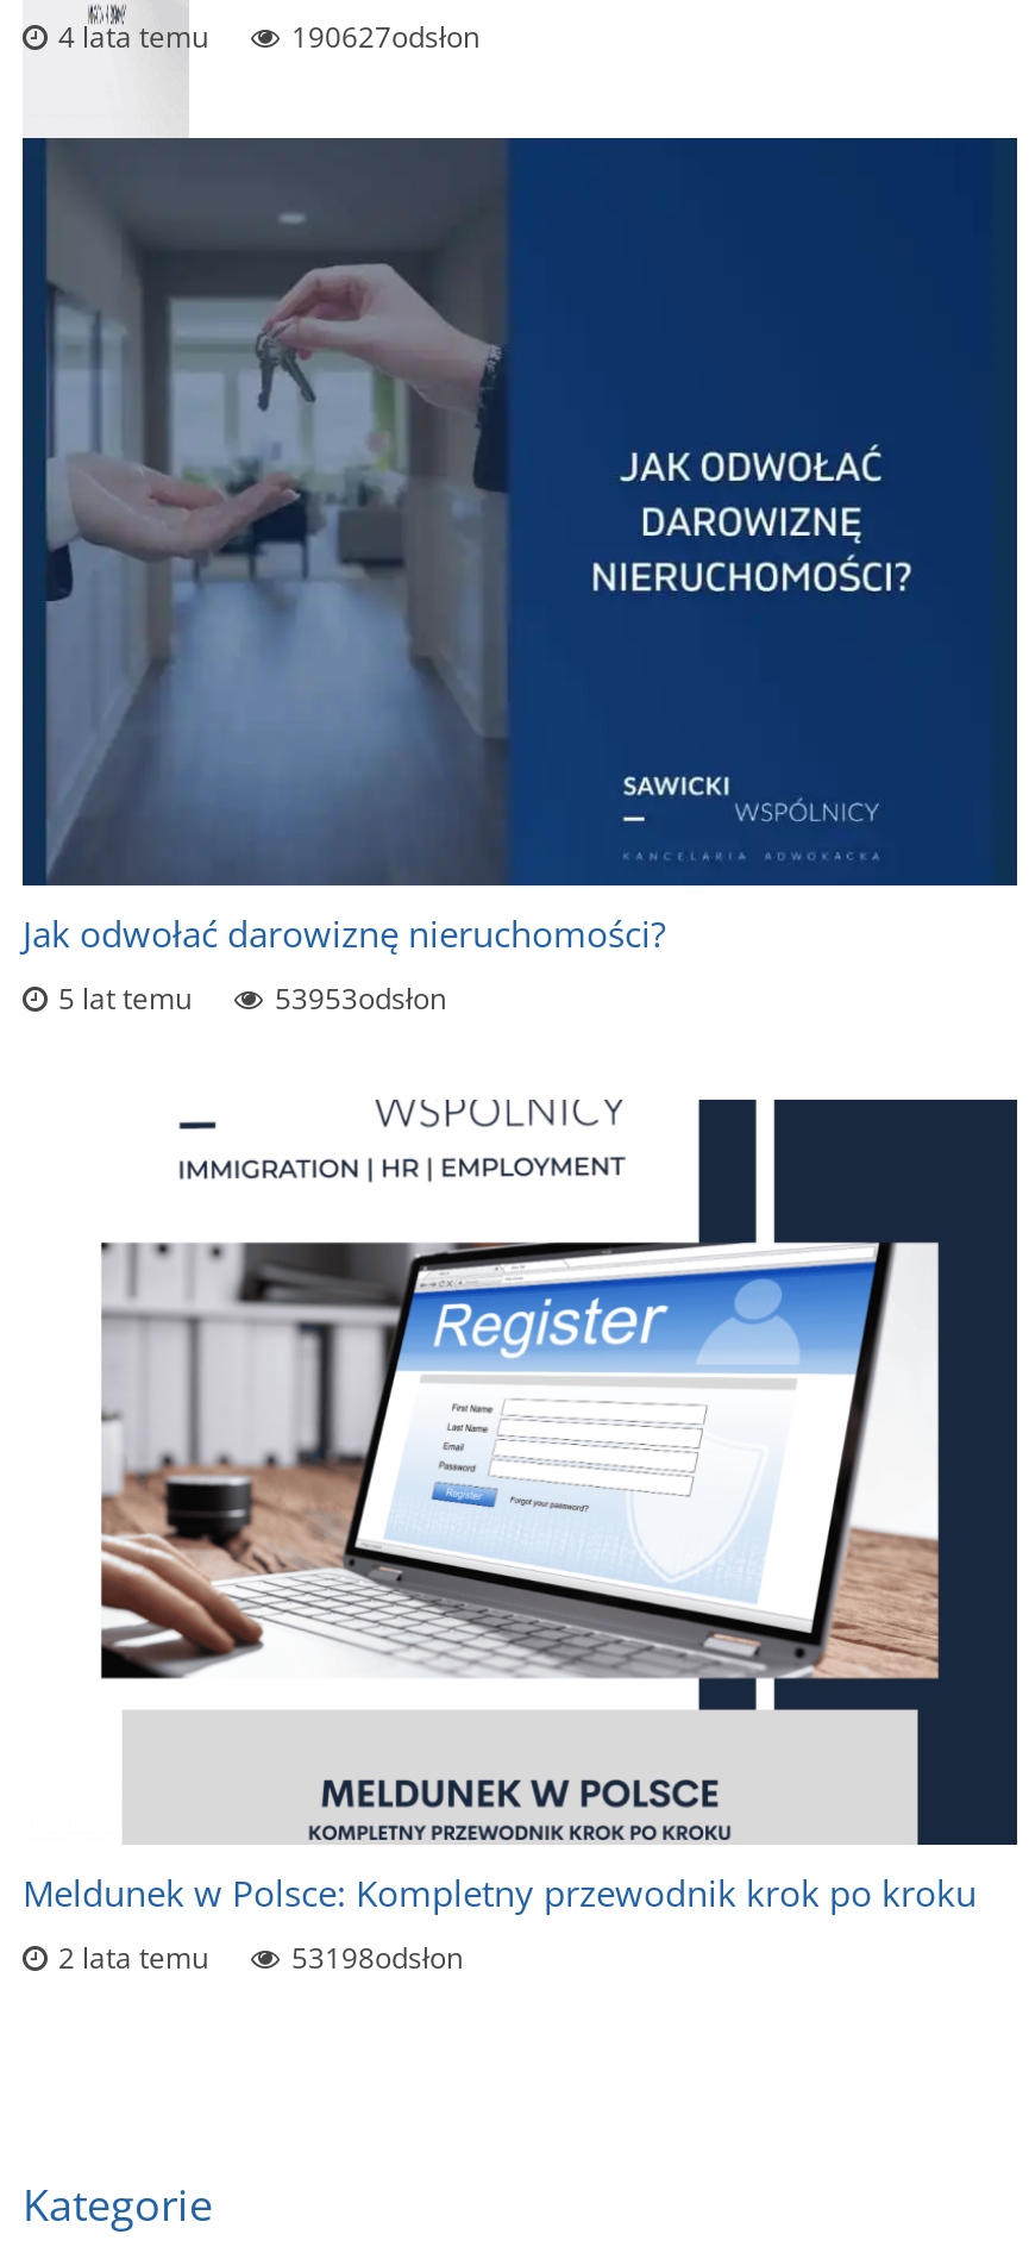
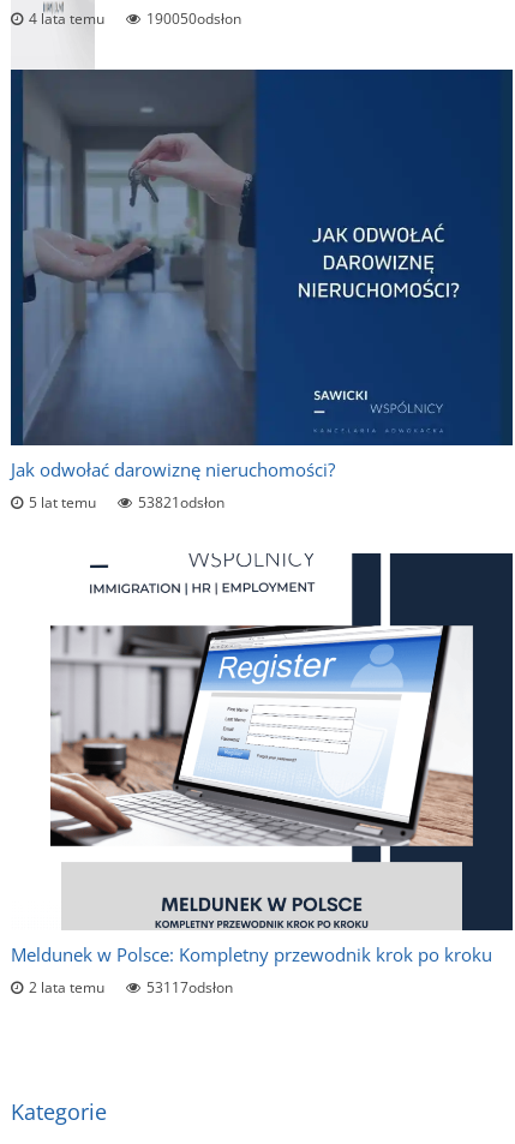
- 190627odsłon
+ 190050odsłon

- 53953odsłon
+ 53821odsłon

- 53198odsłon
+ 53117odsłon
